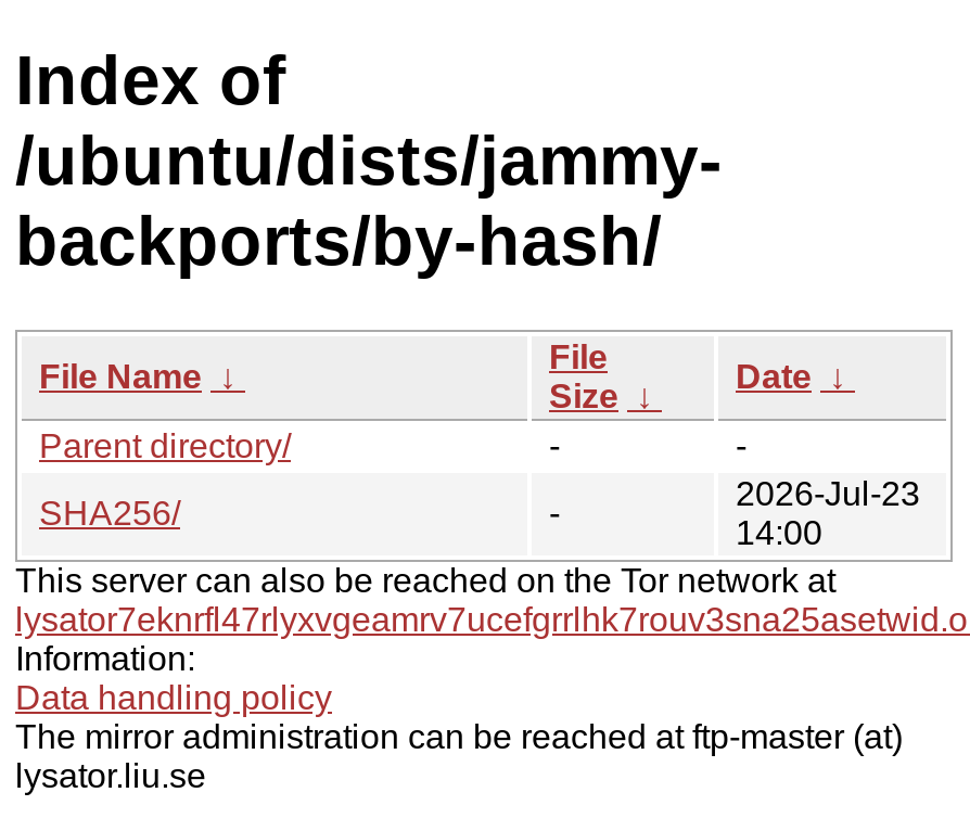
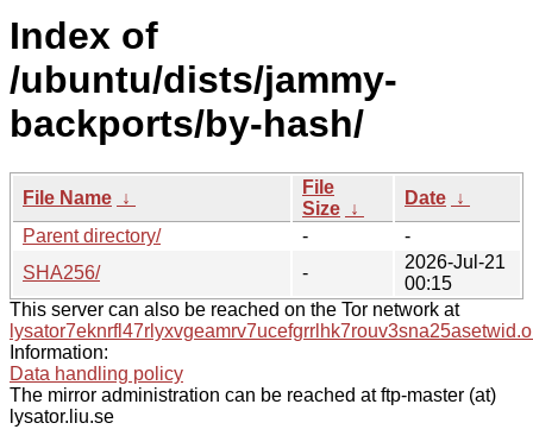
- 2026-Jul-23
- 14:00
+ 2026-Jul-21
+ 00:15
